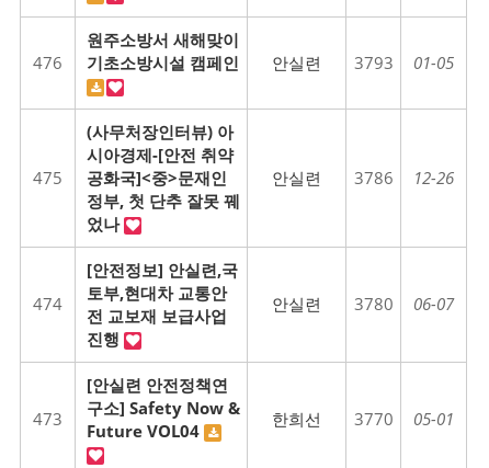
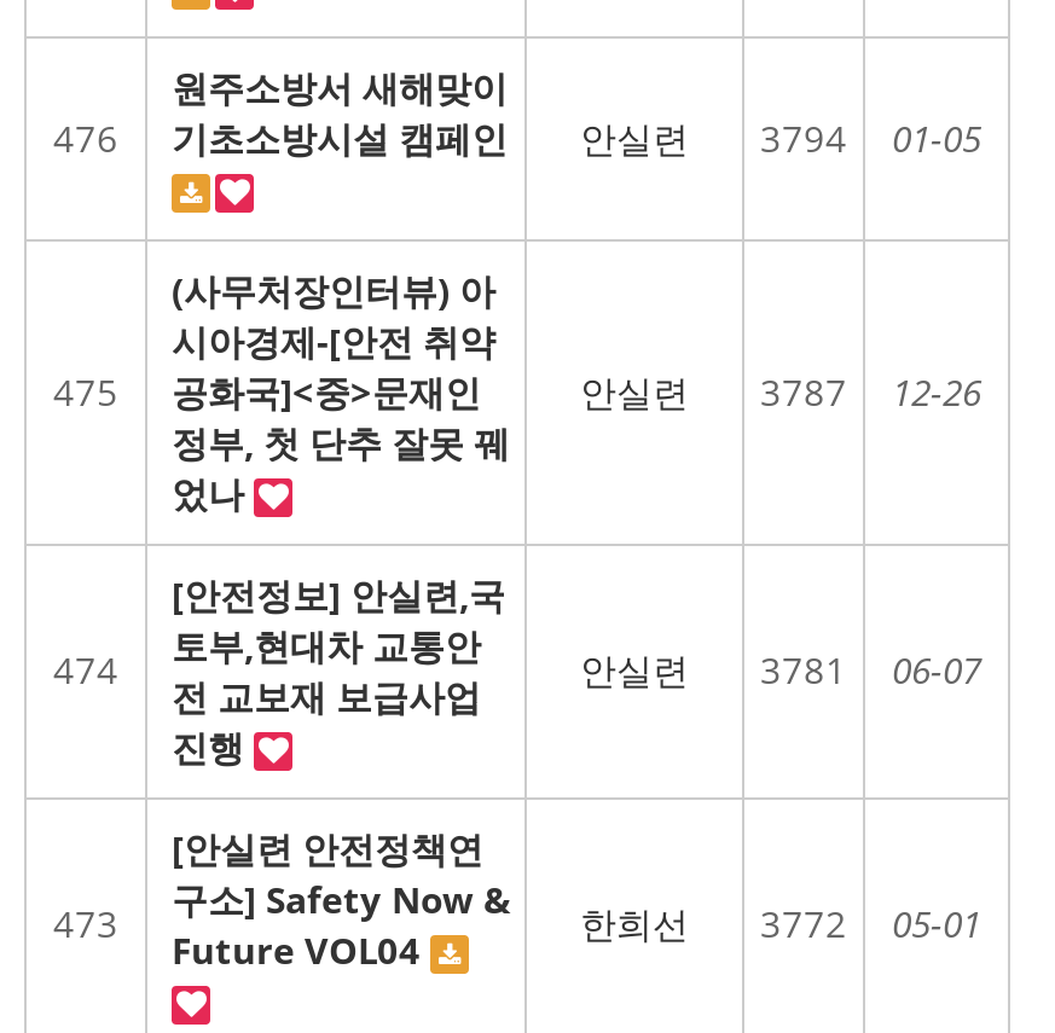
- 476 기초소방시설 캠페인 안실련 3793 01-05
+ 476 기초소방시설 캠페인 안실련 3794 01-05

- 안실련 3786 12-26
+ 안실련 3787 12-26

- 안실련 3780 06-07
+ 안실련 3781 06-07

- 473 구소] Safety Now & 한희선 3770 05-01
+ 473 구소] Safety Now & 한희선 3772 05-01
